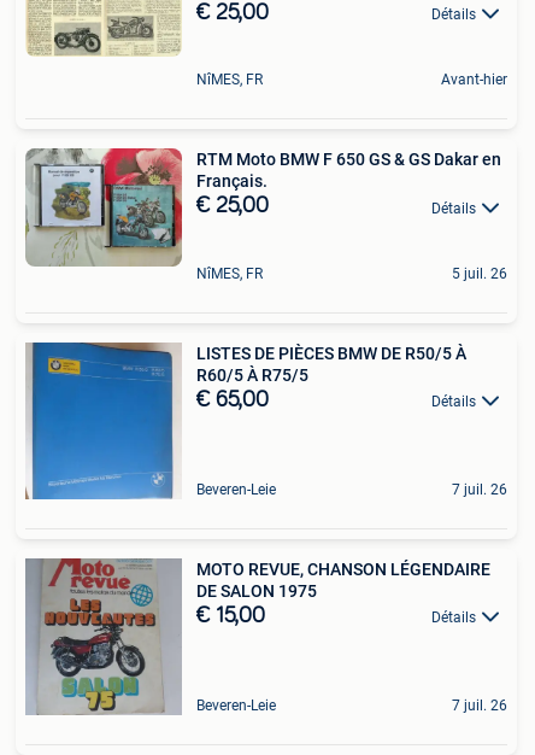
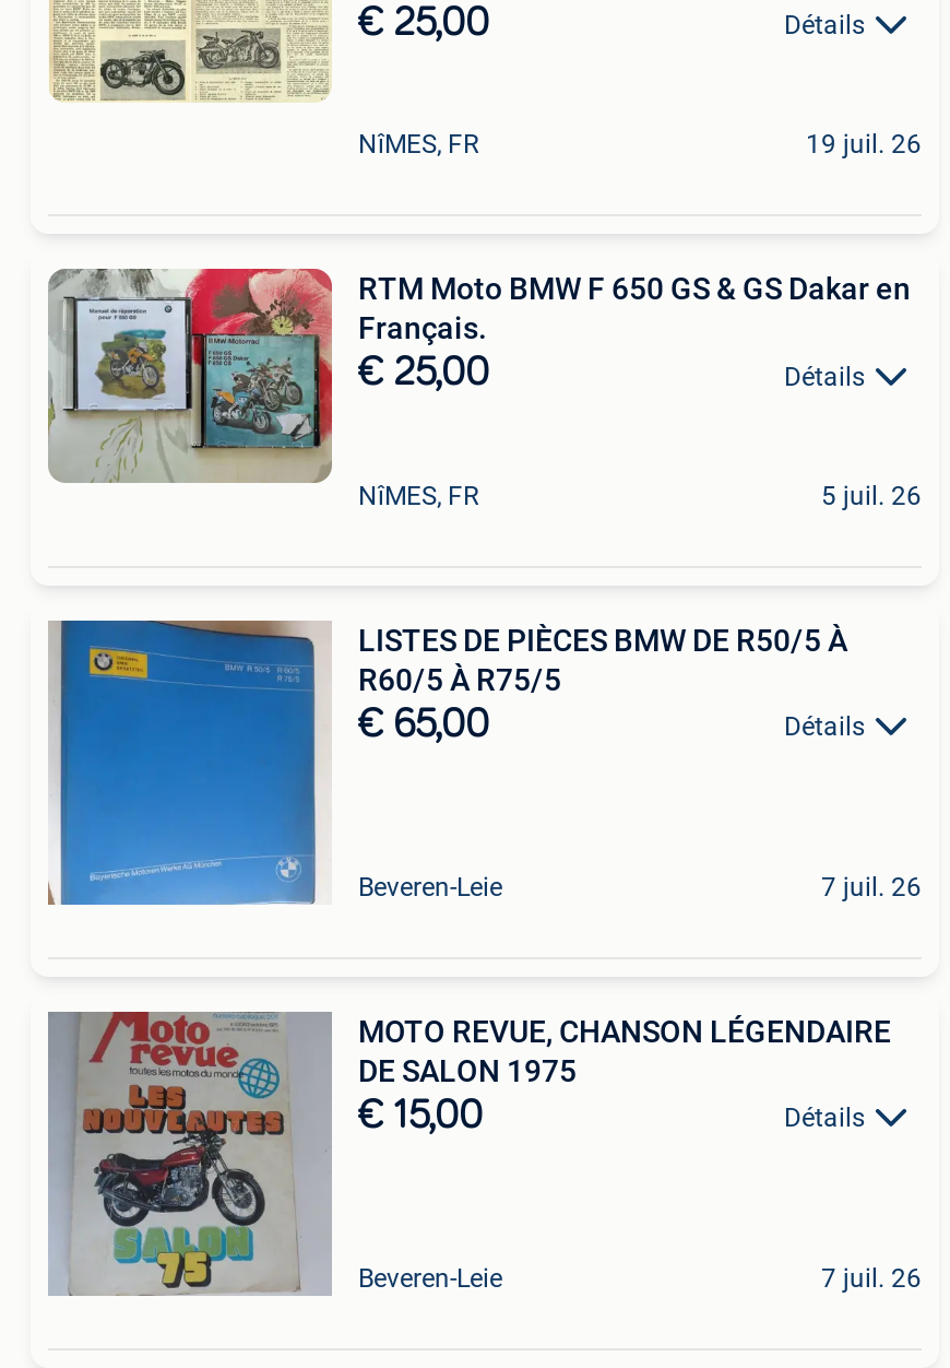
- Avant-hier
+ 19 juil. 26
